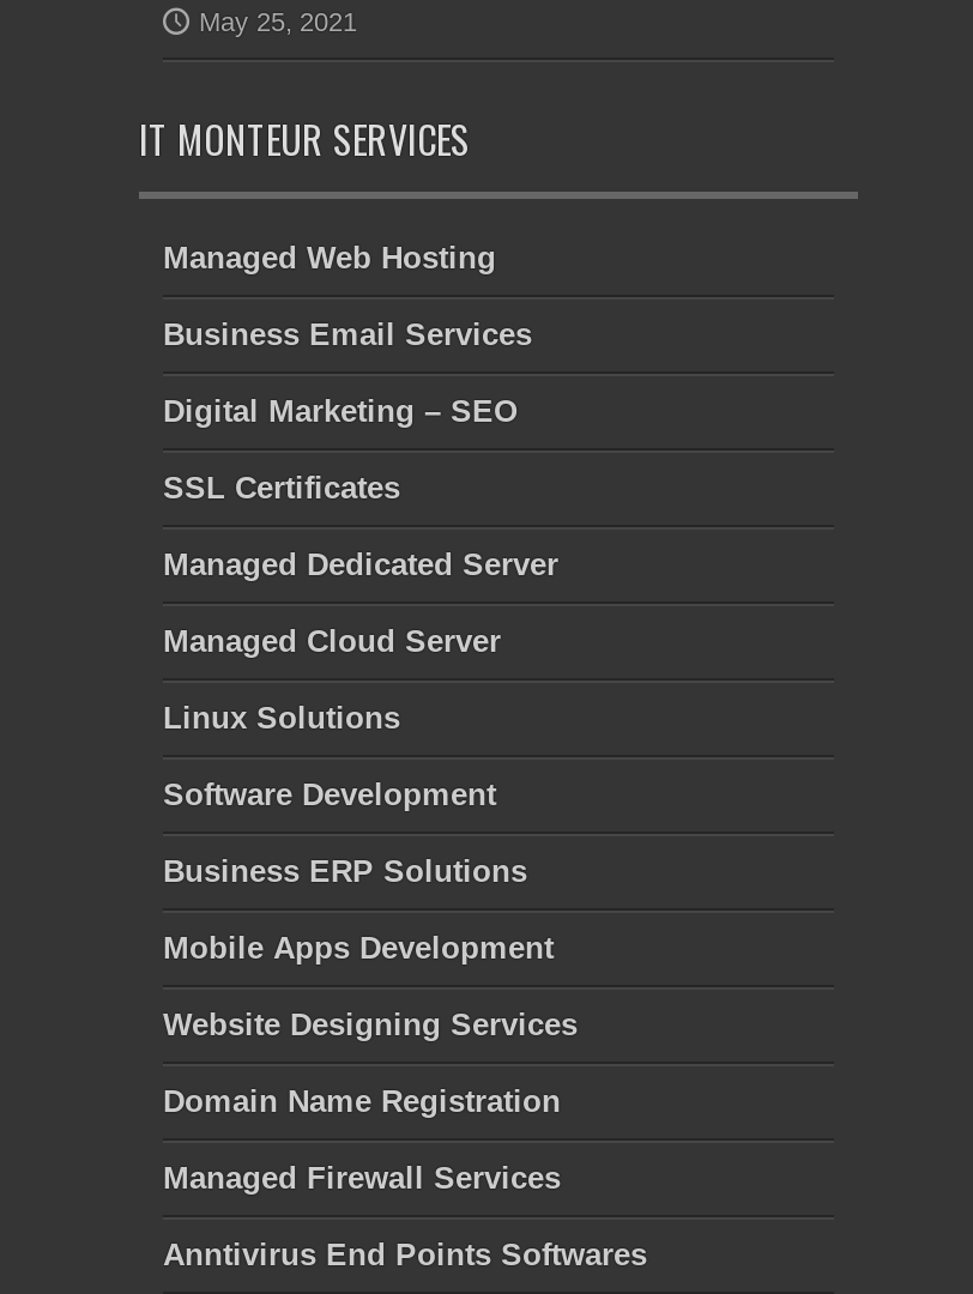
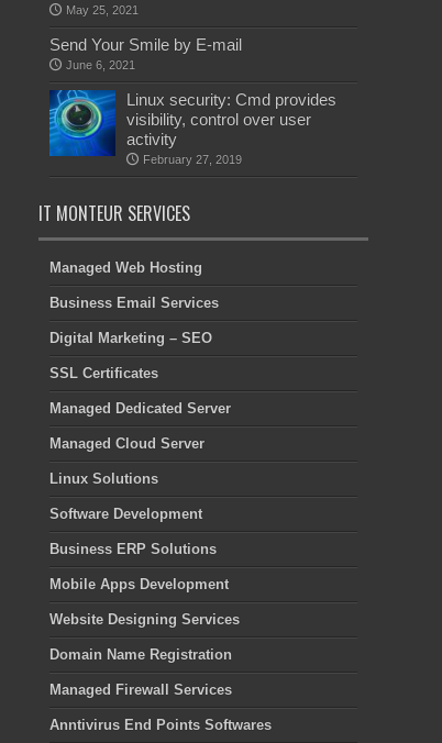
+ [image]
+ Send Your Smile by E-mail
+ June 6, 2021
+ Linux security: Cmd provides
+ visibility, control over user
+ activity
+ February 27, 2019
